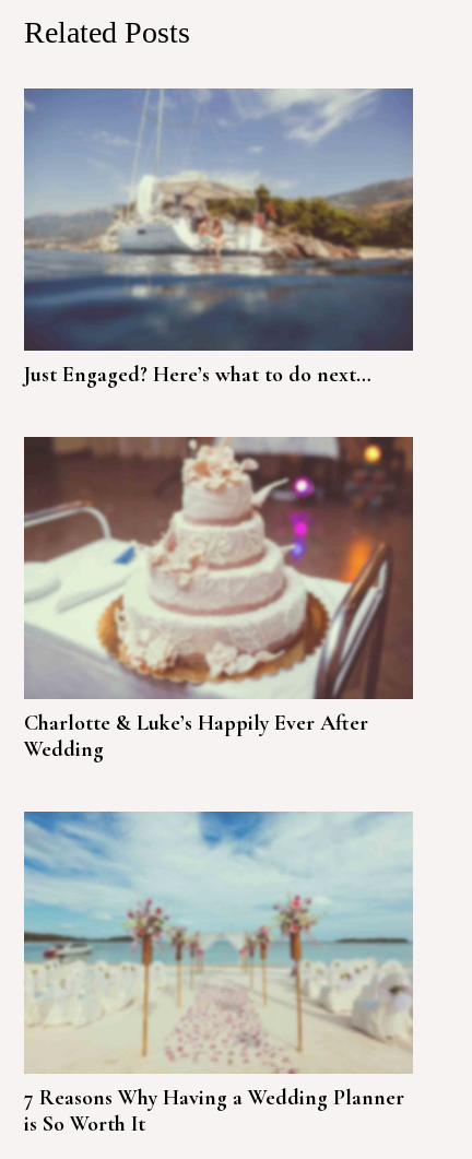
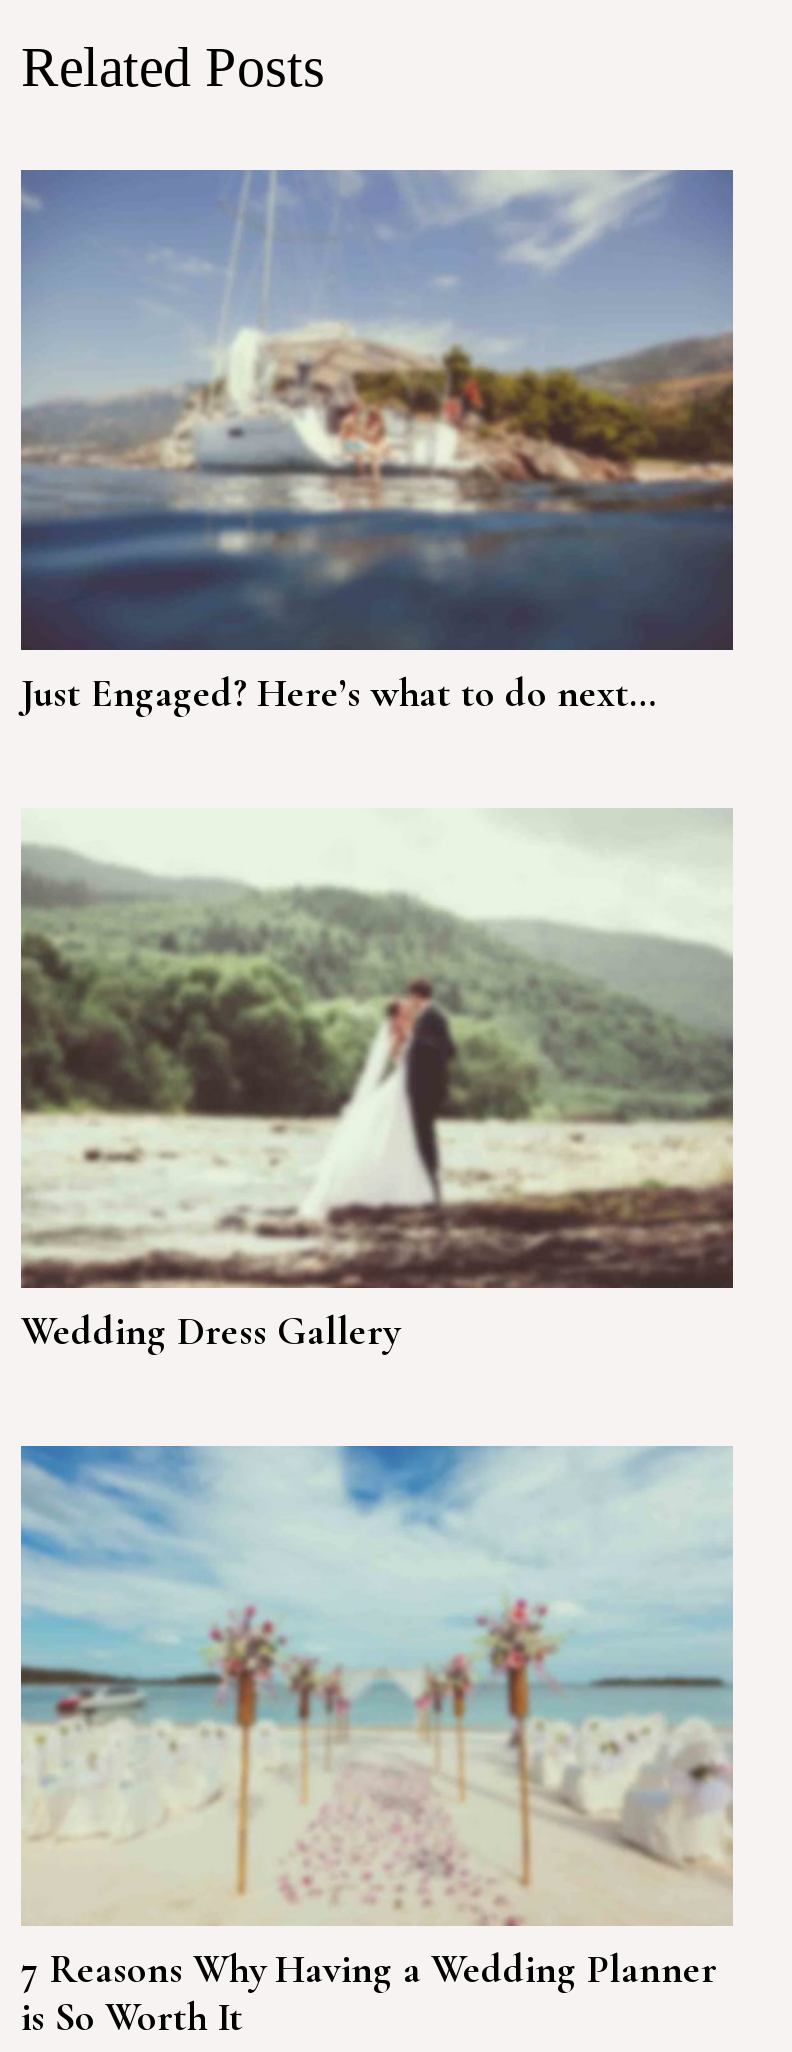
- [image]
- Charlotte & Luke’s Happily Ever After
- Wedding
+ [image]
+ Wedding Dress Gallery
